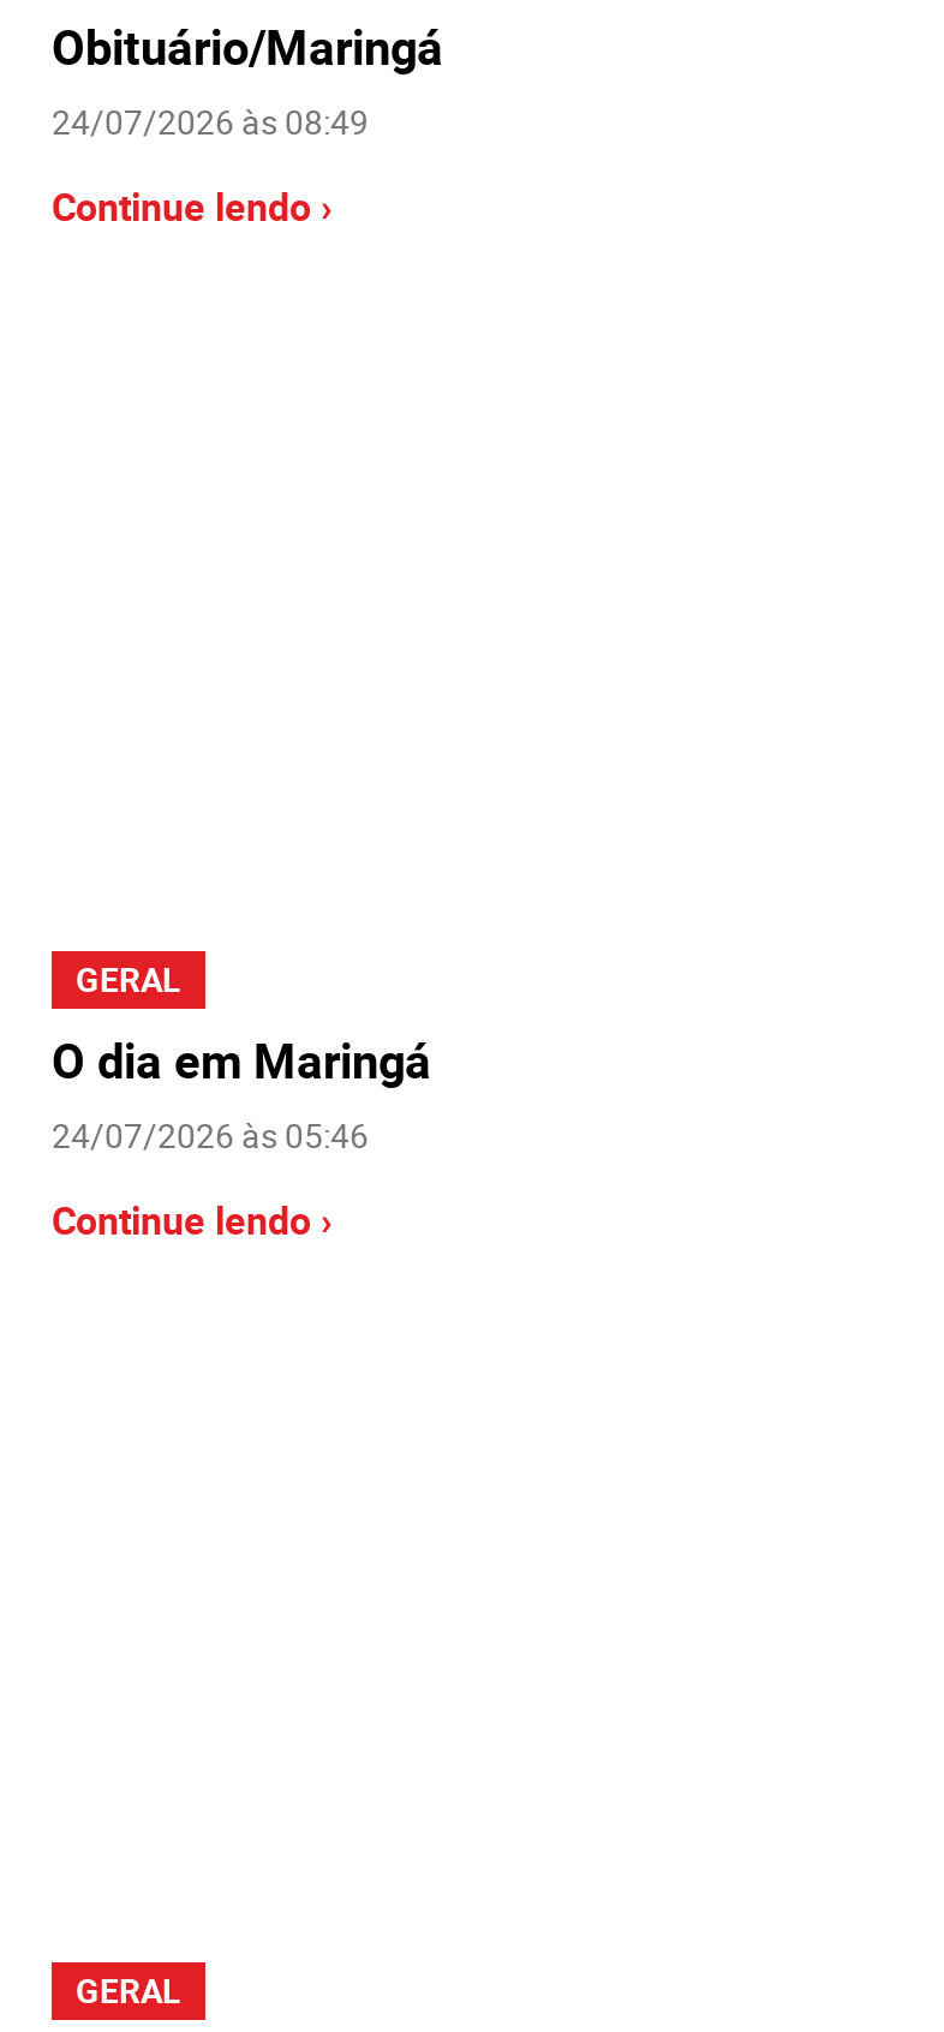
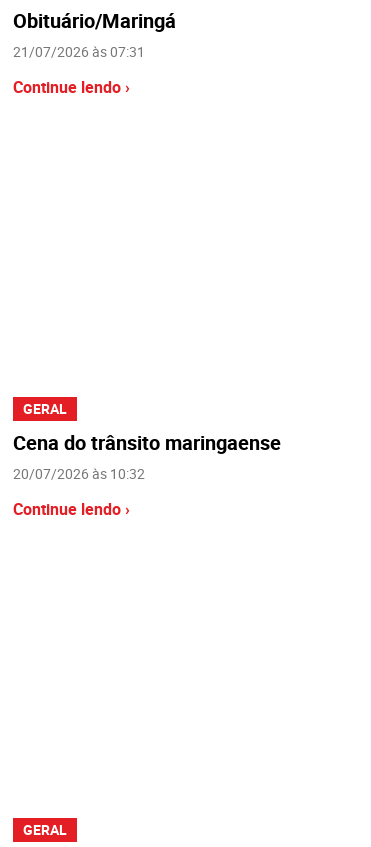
- 24/07/2026 às 08:49
+ 21/07/2026 às 07:31

- O dia em Maringá
- 24/07/2026 às 05:46
+ Cena do trânsito maringaense
+ 20/07/2026 às 10:32
